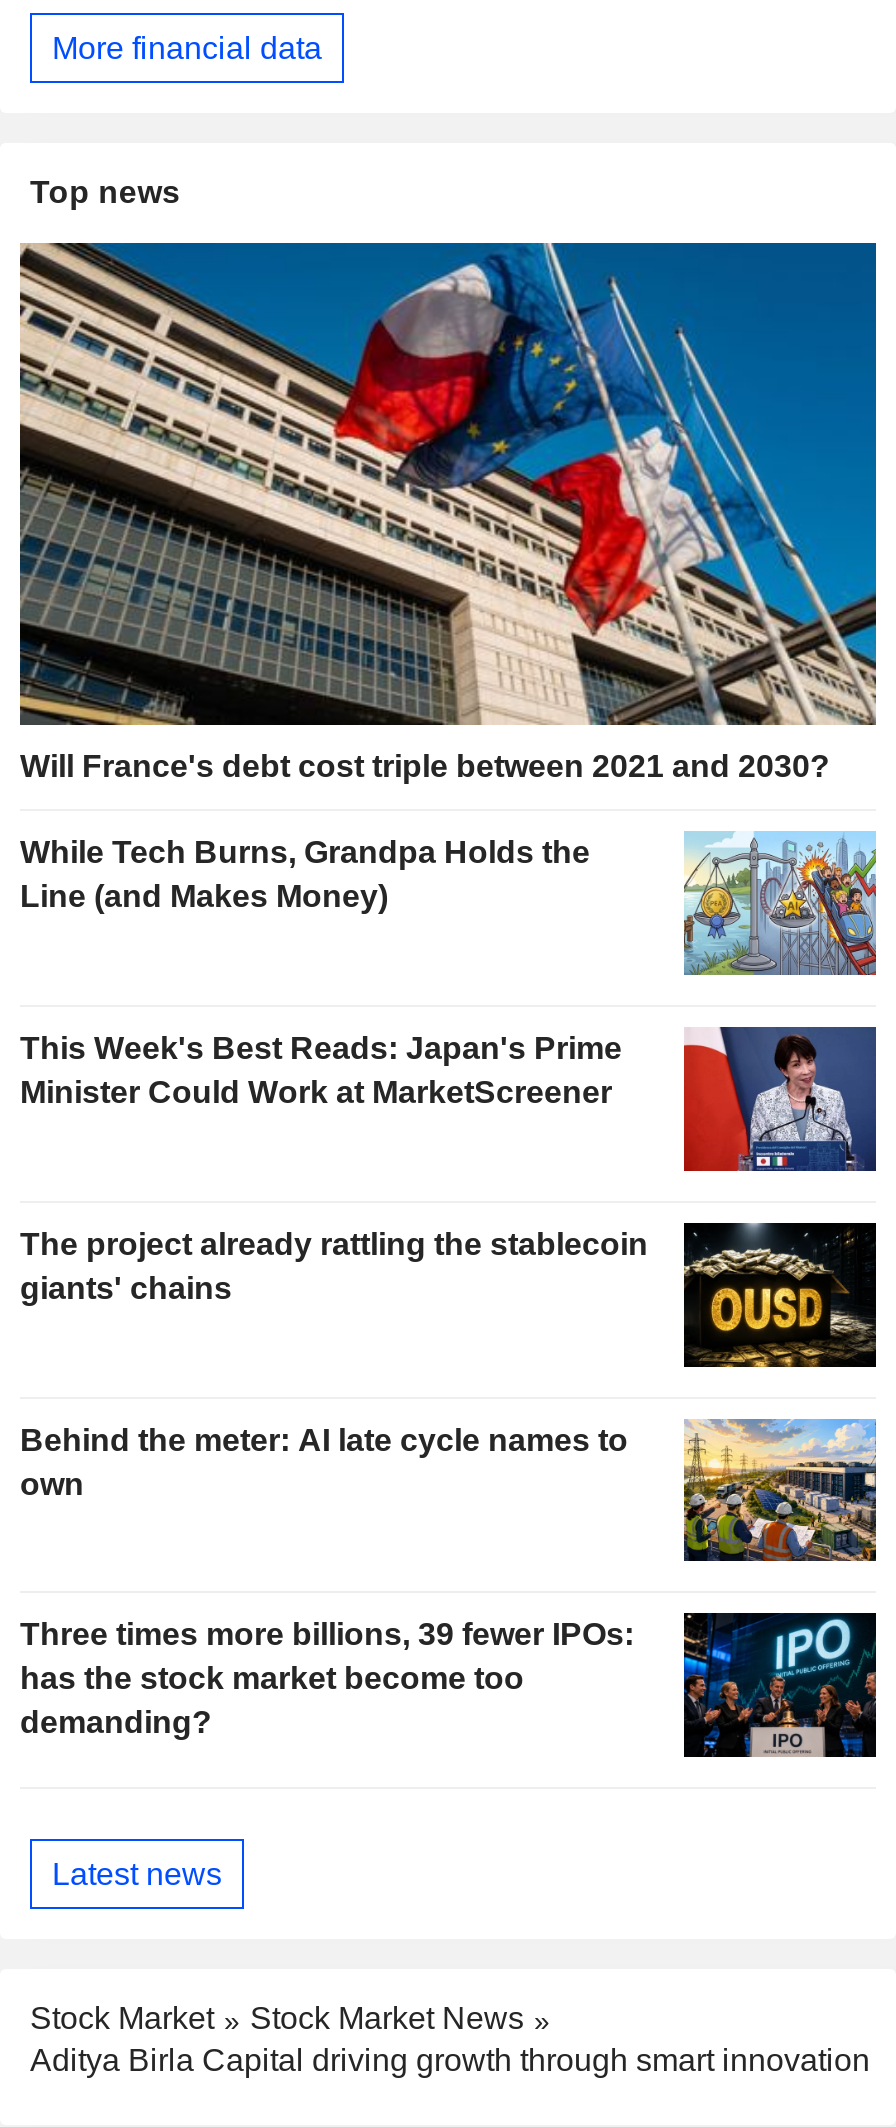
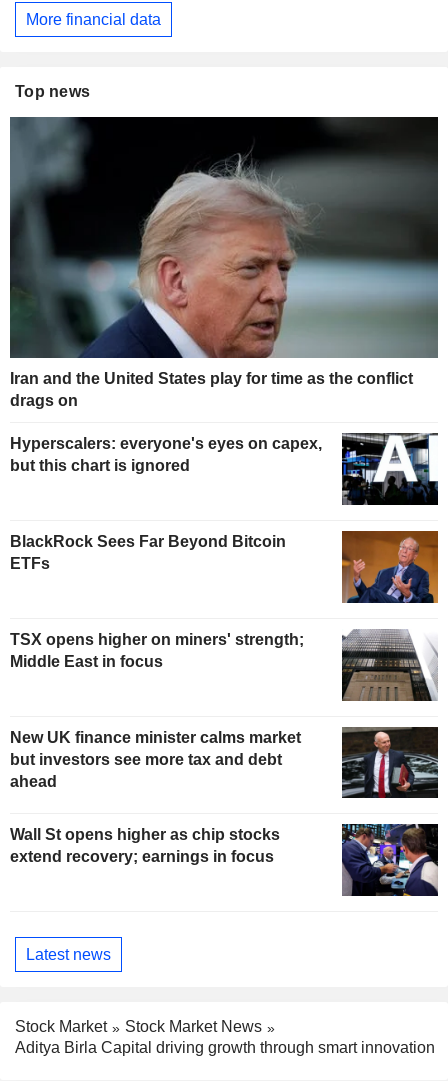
- [image]
- Will France's debt cost triple between 2021 and 2030?
+ [image]
+ Iran and the United States play for time as the conflict
+ drags on

- While Tech Burns, Grandpa Holds the
- Line (and Makes Money)
+ Hyperscalers: everyone's eyes on capex,
+ but this chart is ignored

- [image]
+ [image]

- This Week's Best Reads: Japan's Prime
- Minister Could Work at MarketScreener
+ BlackRock Sees Far Beyond Bitcoin
+ ETFs

- [image]
+ [image]

- [image]
- The project already rattling the stablecoin
- giants' chains
+ [image]
+ TSX opens higher on miners' strength;
+ Middle East in focus

- [image]
- Behind the meter: AI late cycle names to
- own
+ [image]
+ New UK finance minister calms market
+ but investors see more tax and debt
+ ahead

- Three times more billions, 39 fewer IPOs:
- has the stock market become too
- demanding?
+ Wall St opens higher as chip stocks
+ extend recovery; earnings in focus

- [image]
+ [image]
